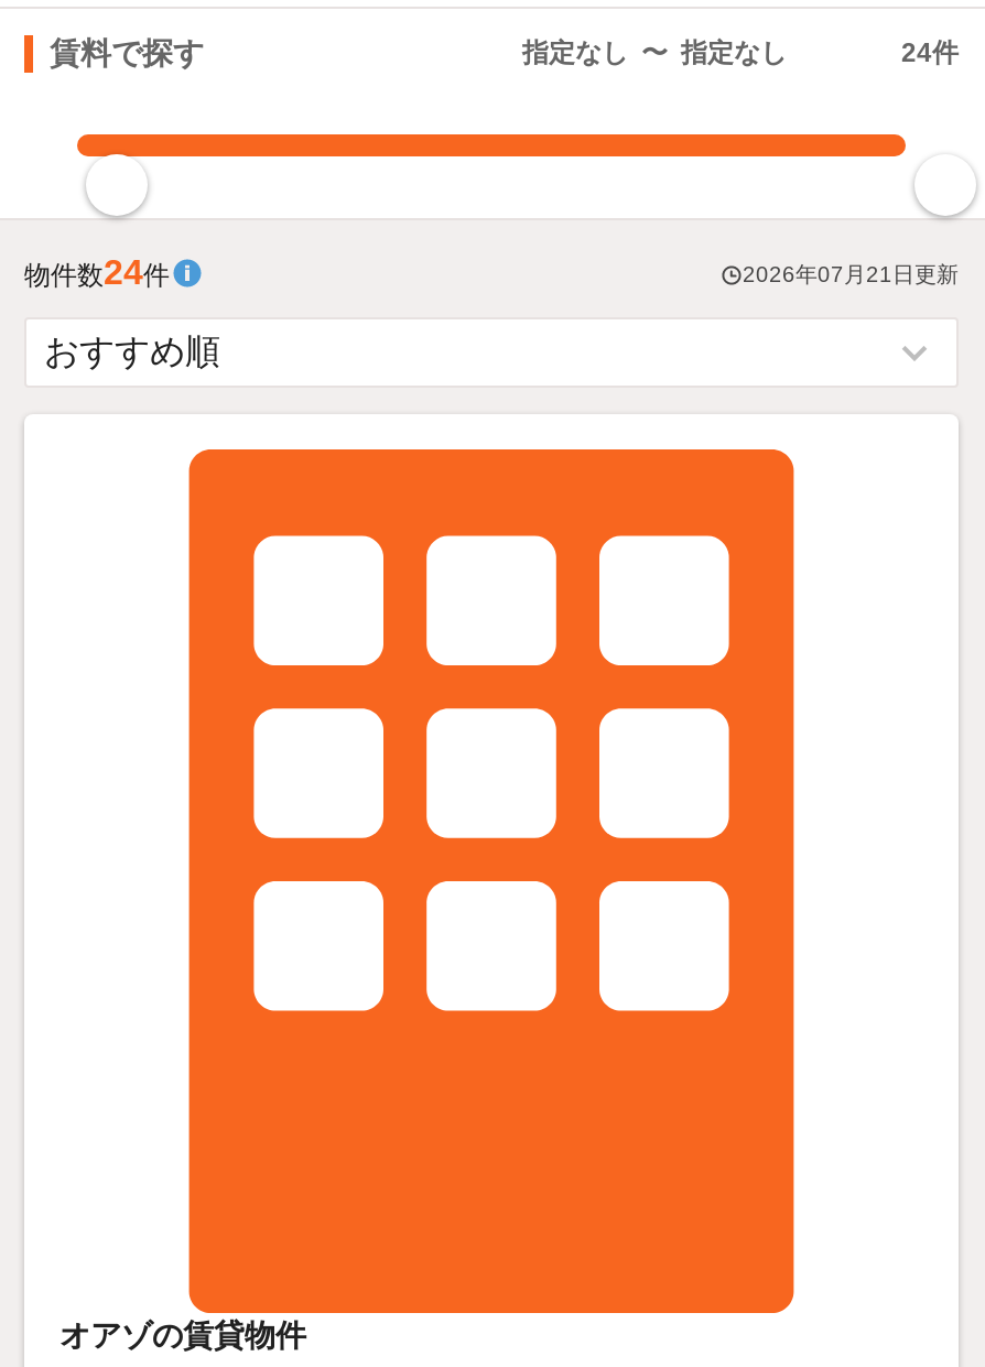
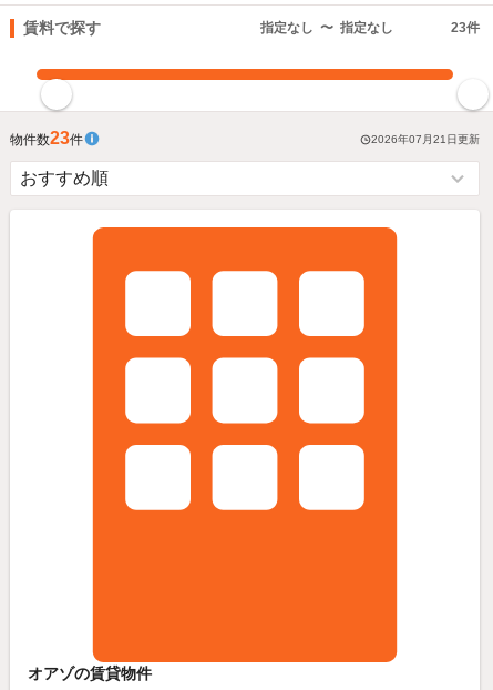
- 24件
+ 23件

- 物件数24件
+ 物件数23件
